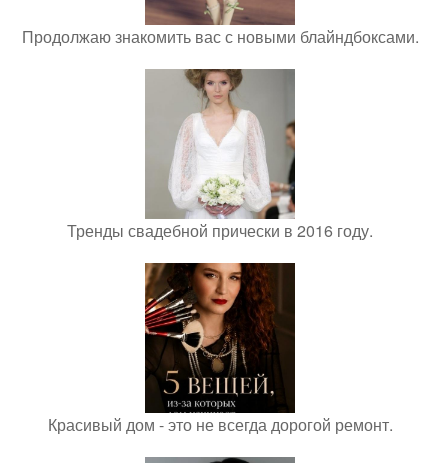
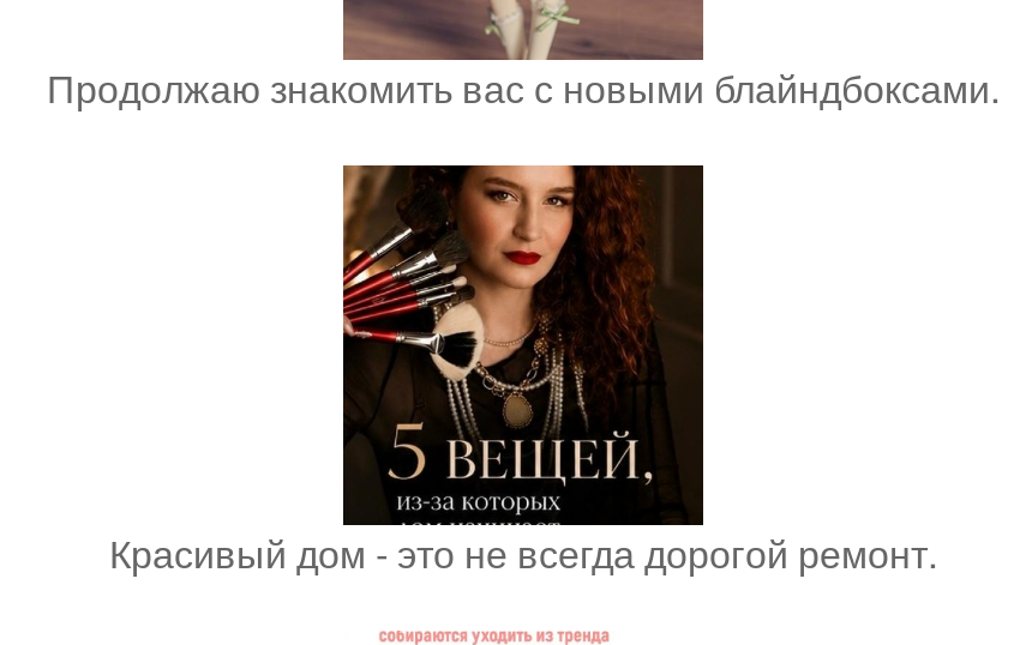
- [image]
- Тренды свадебной прически в 2016 году.
